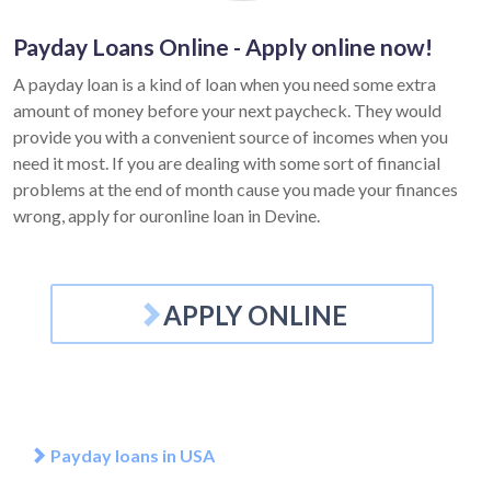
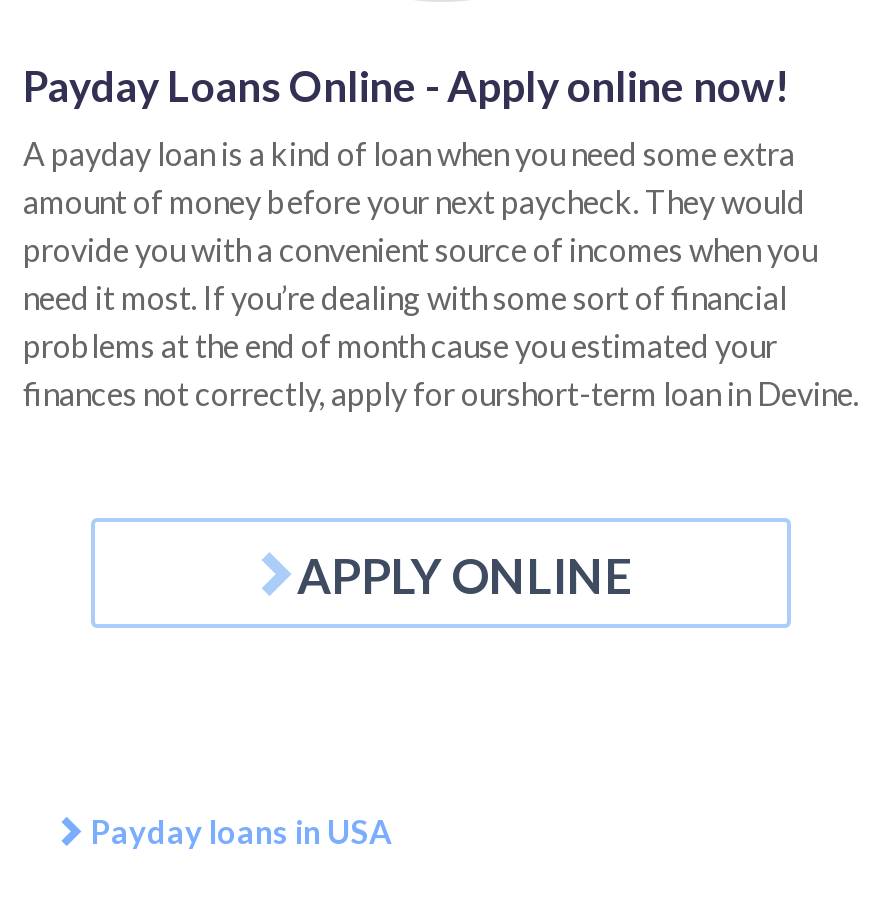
- need it most. If you are dealing with some sort of financial
- problems at the end of month cause you made your finances
- wrong, apply for ouronline loan in Devine.
+ need it most. If you’re dealing with some sort of financial
+ problems at the end of month cause you estimated your
+ finances not correctly, apply for ourshort-term loan in Devine.
